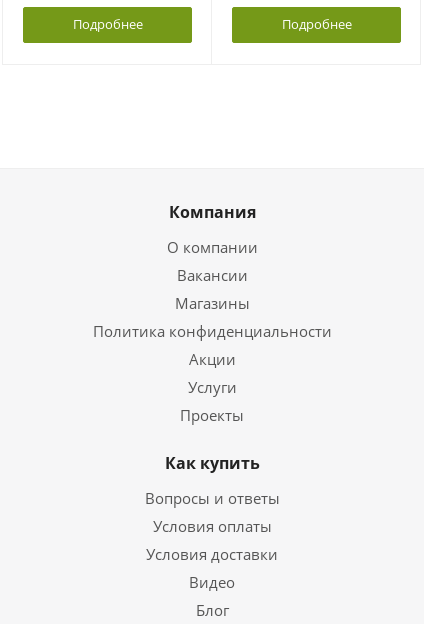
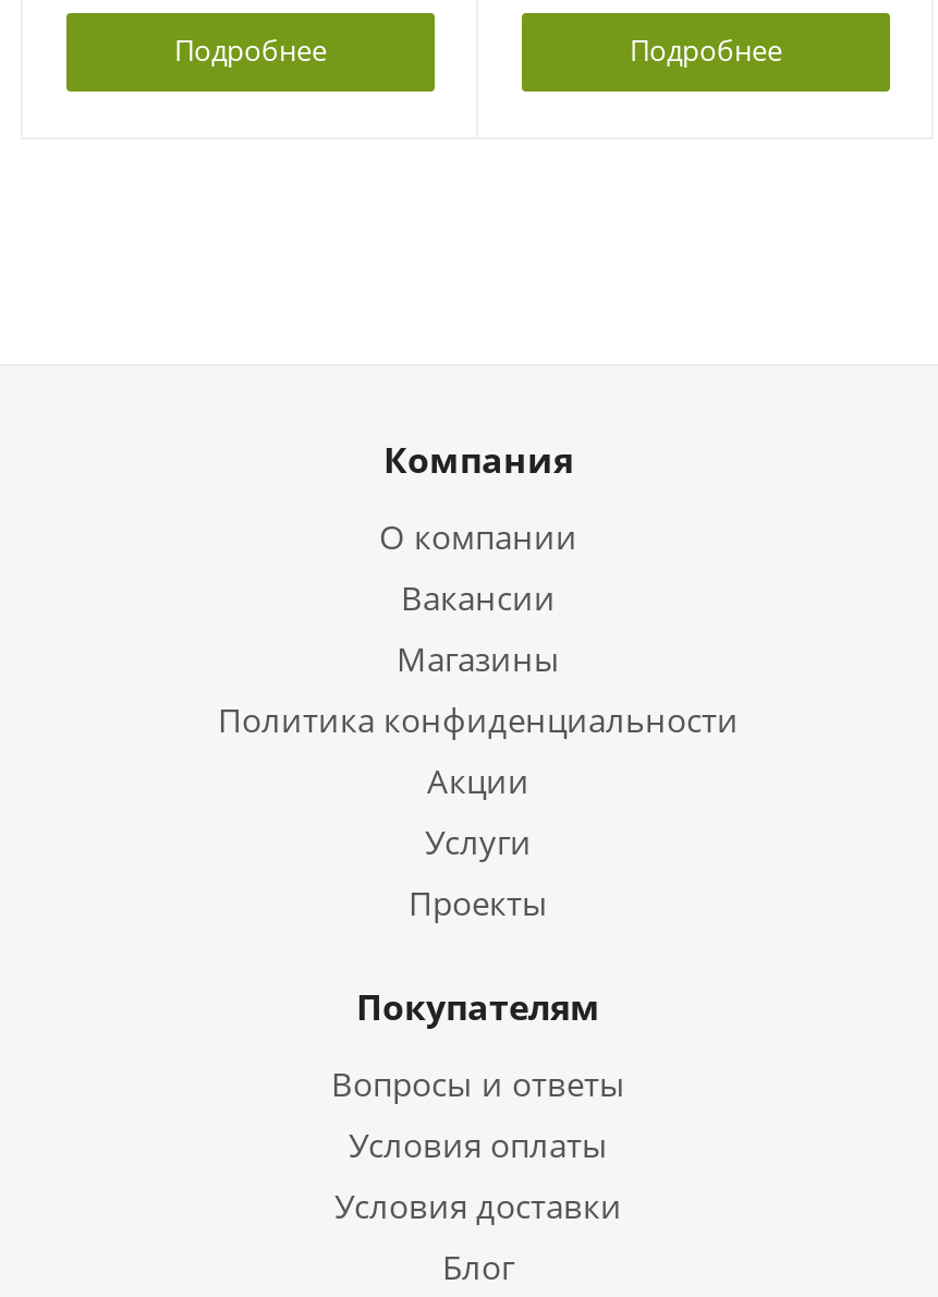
- Как купить
+ Покупателям

- Видео
